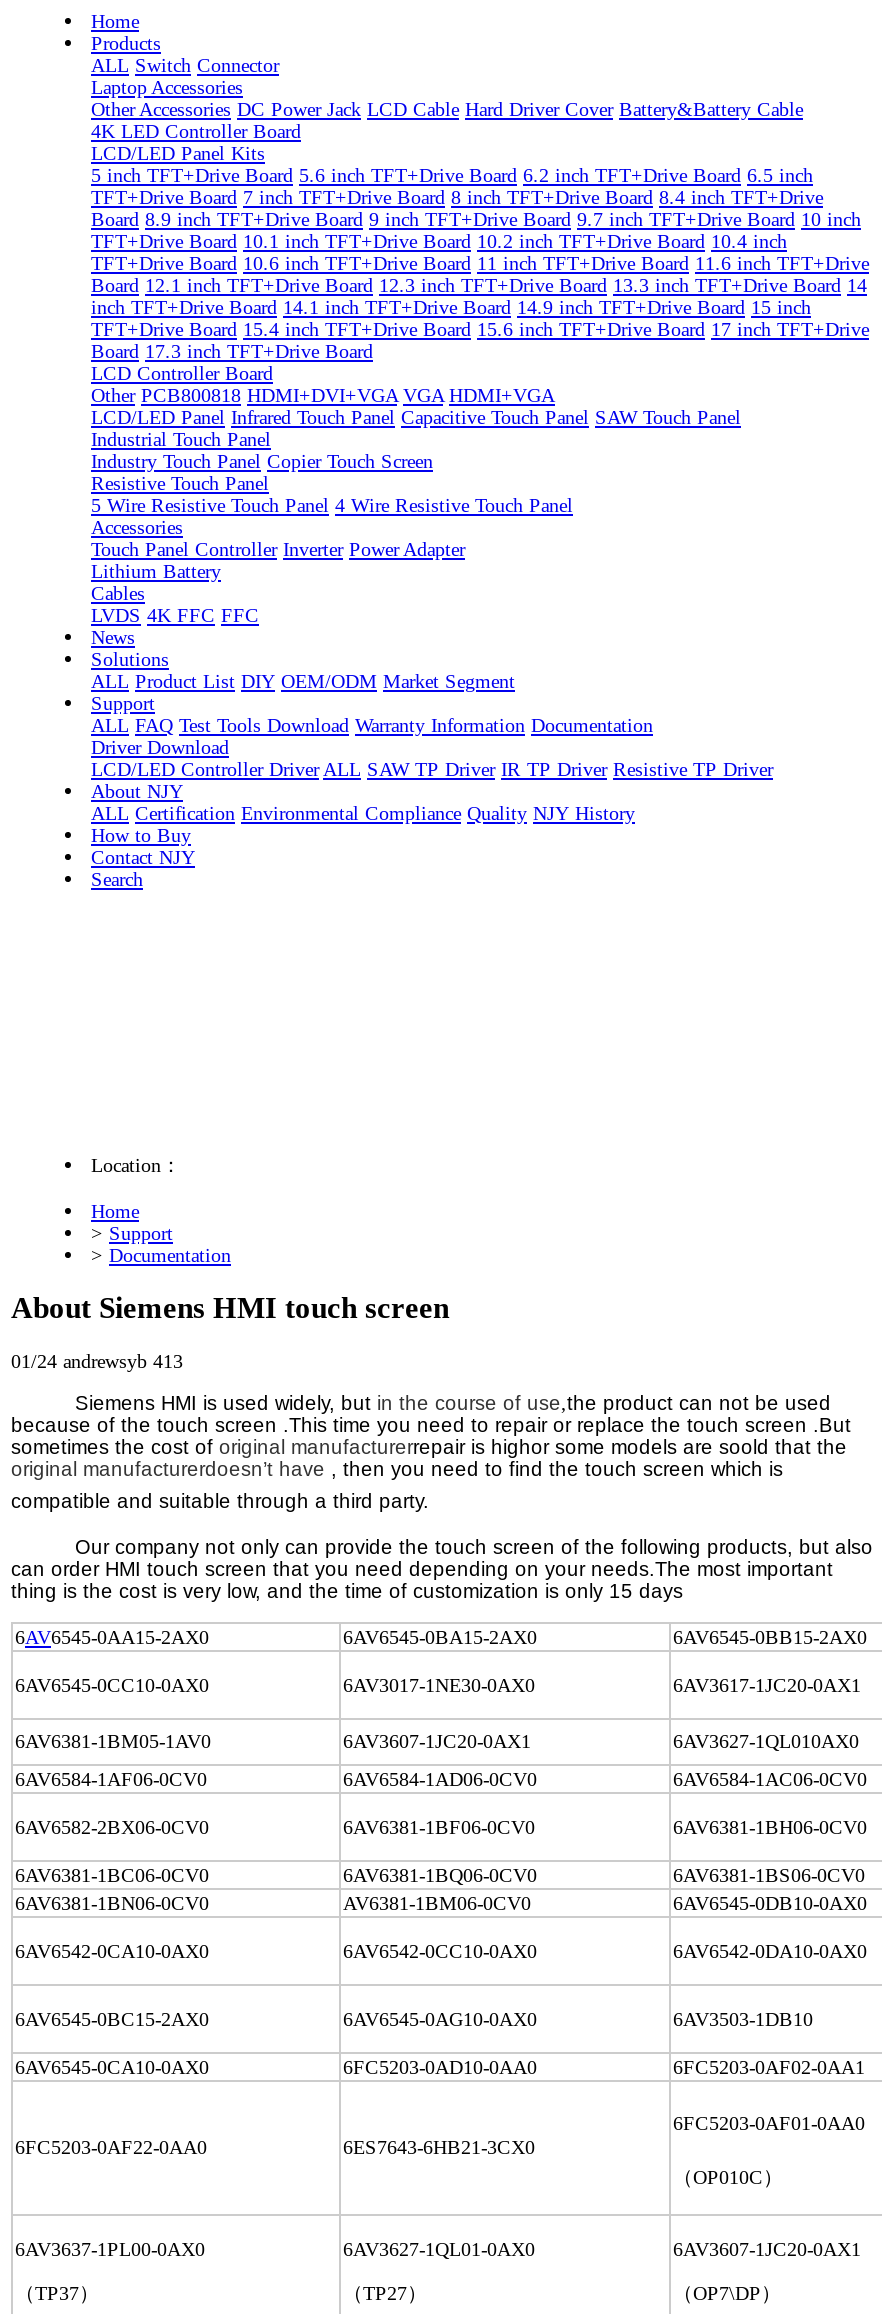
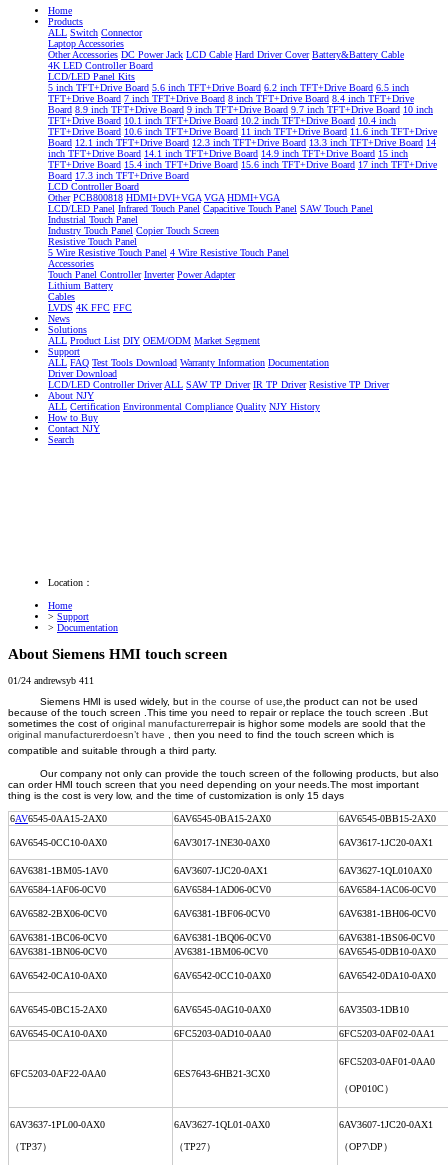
- 01/24 andrewsyb 413
+ 01/24 andrewsyb 411
